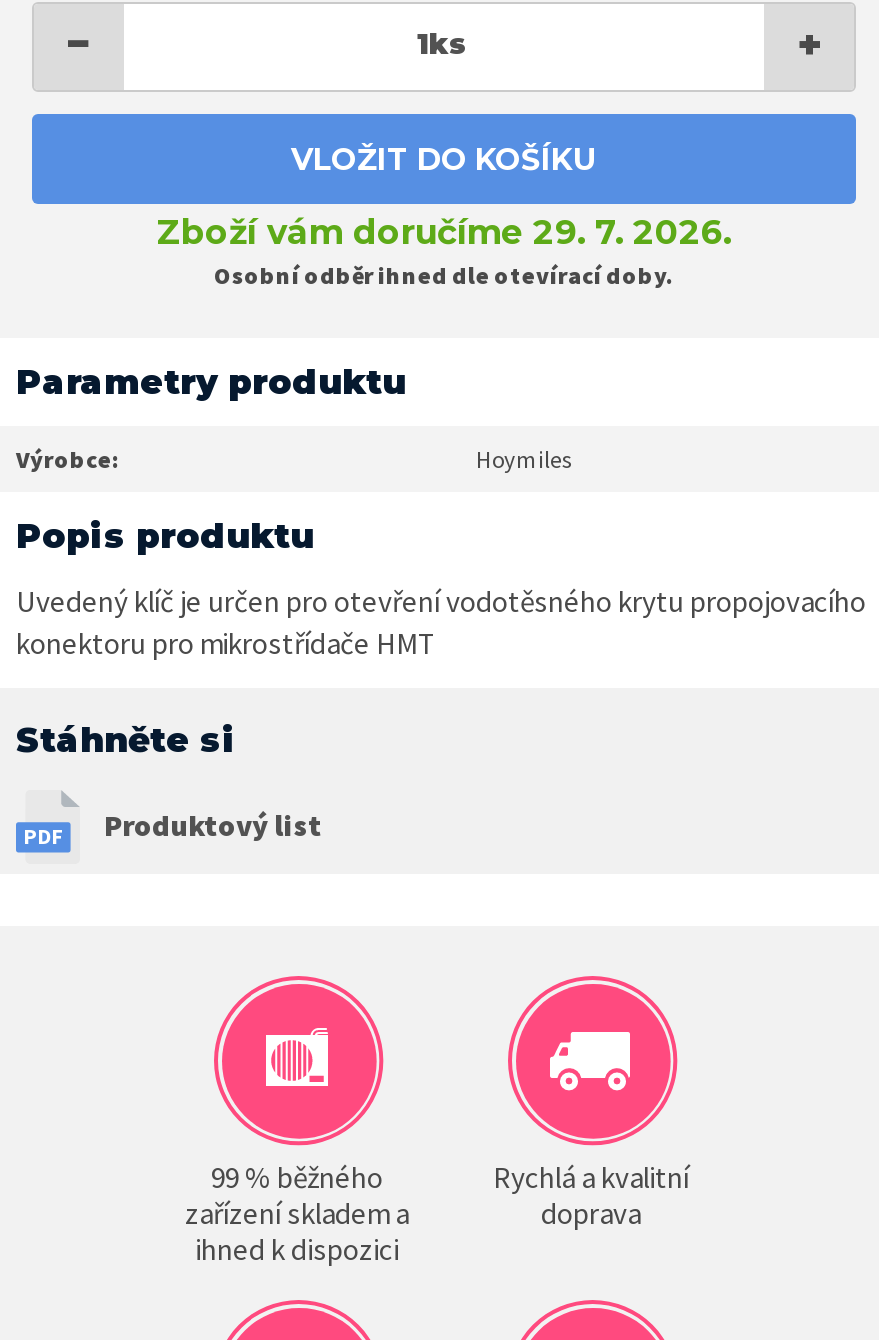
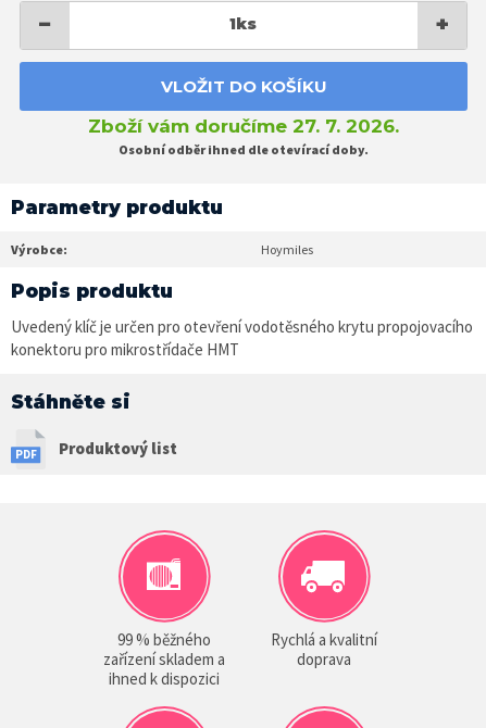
- Zboží vám doručíme 29. 7. 2026.
+ Zboží vám doručíme 27. 7. 2026.
